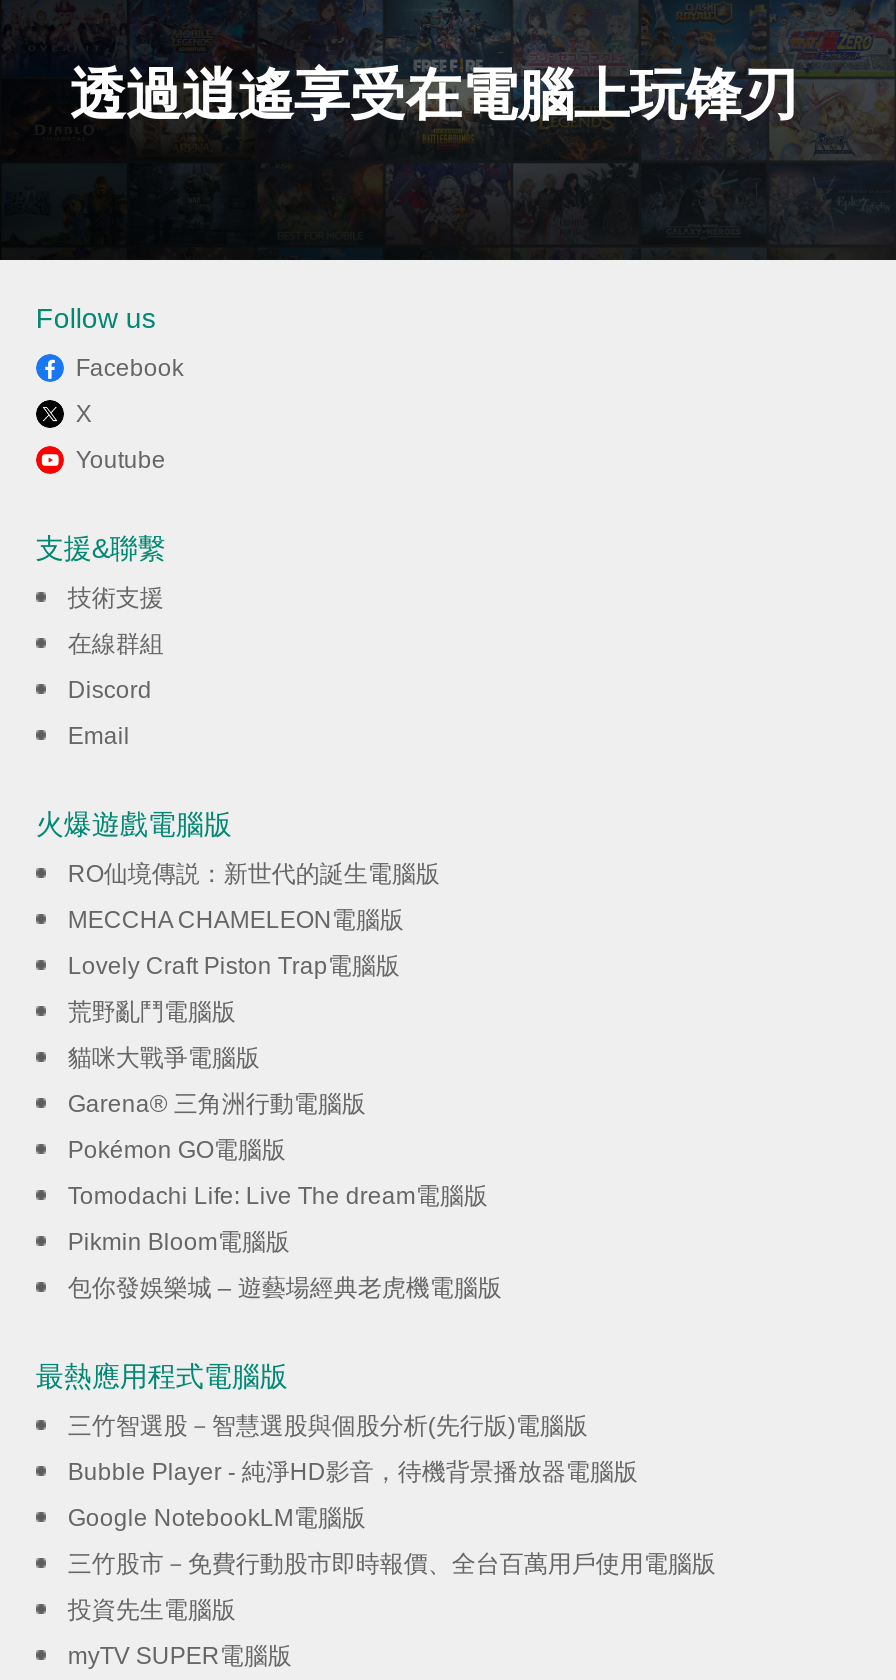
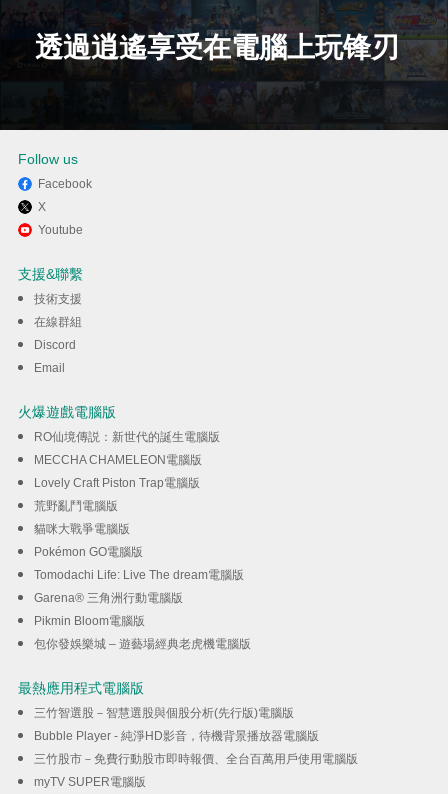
moved down: Garena® 三角洲行動電腦版

- Google NotebookLM電腦版

- 投資先生電腦版
